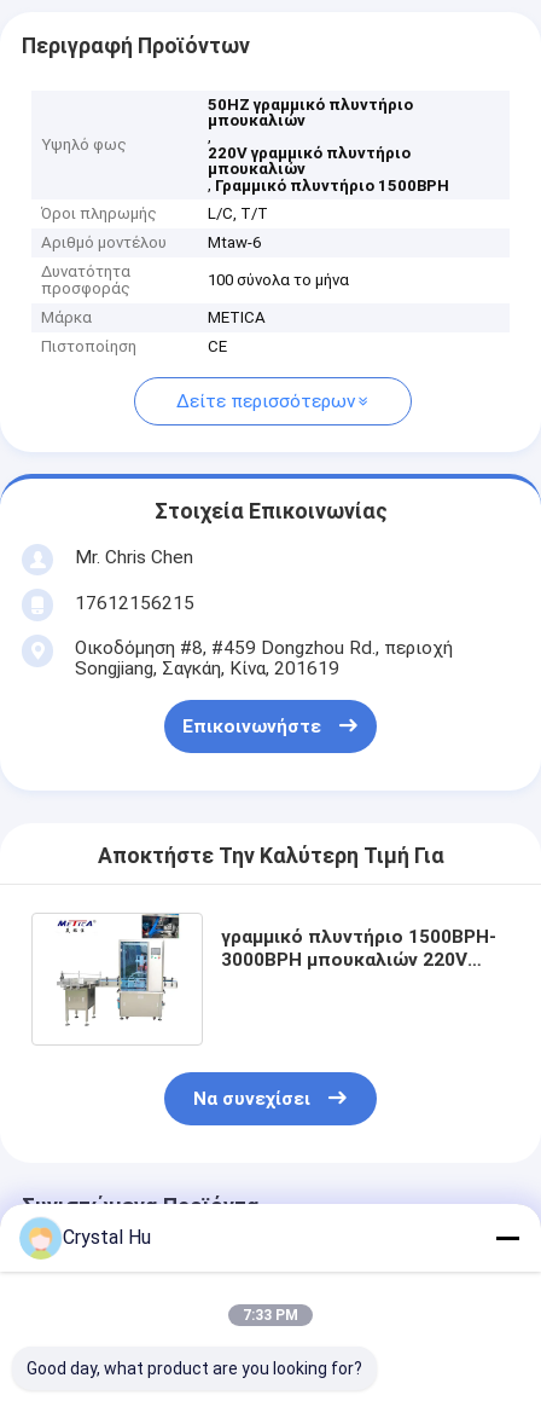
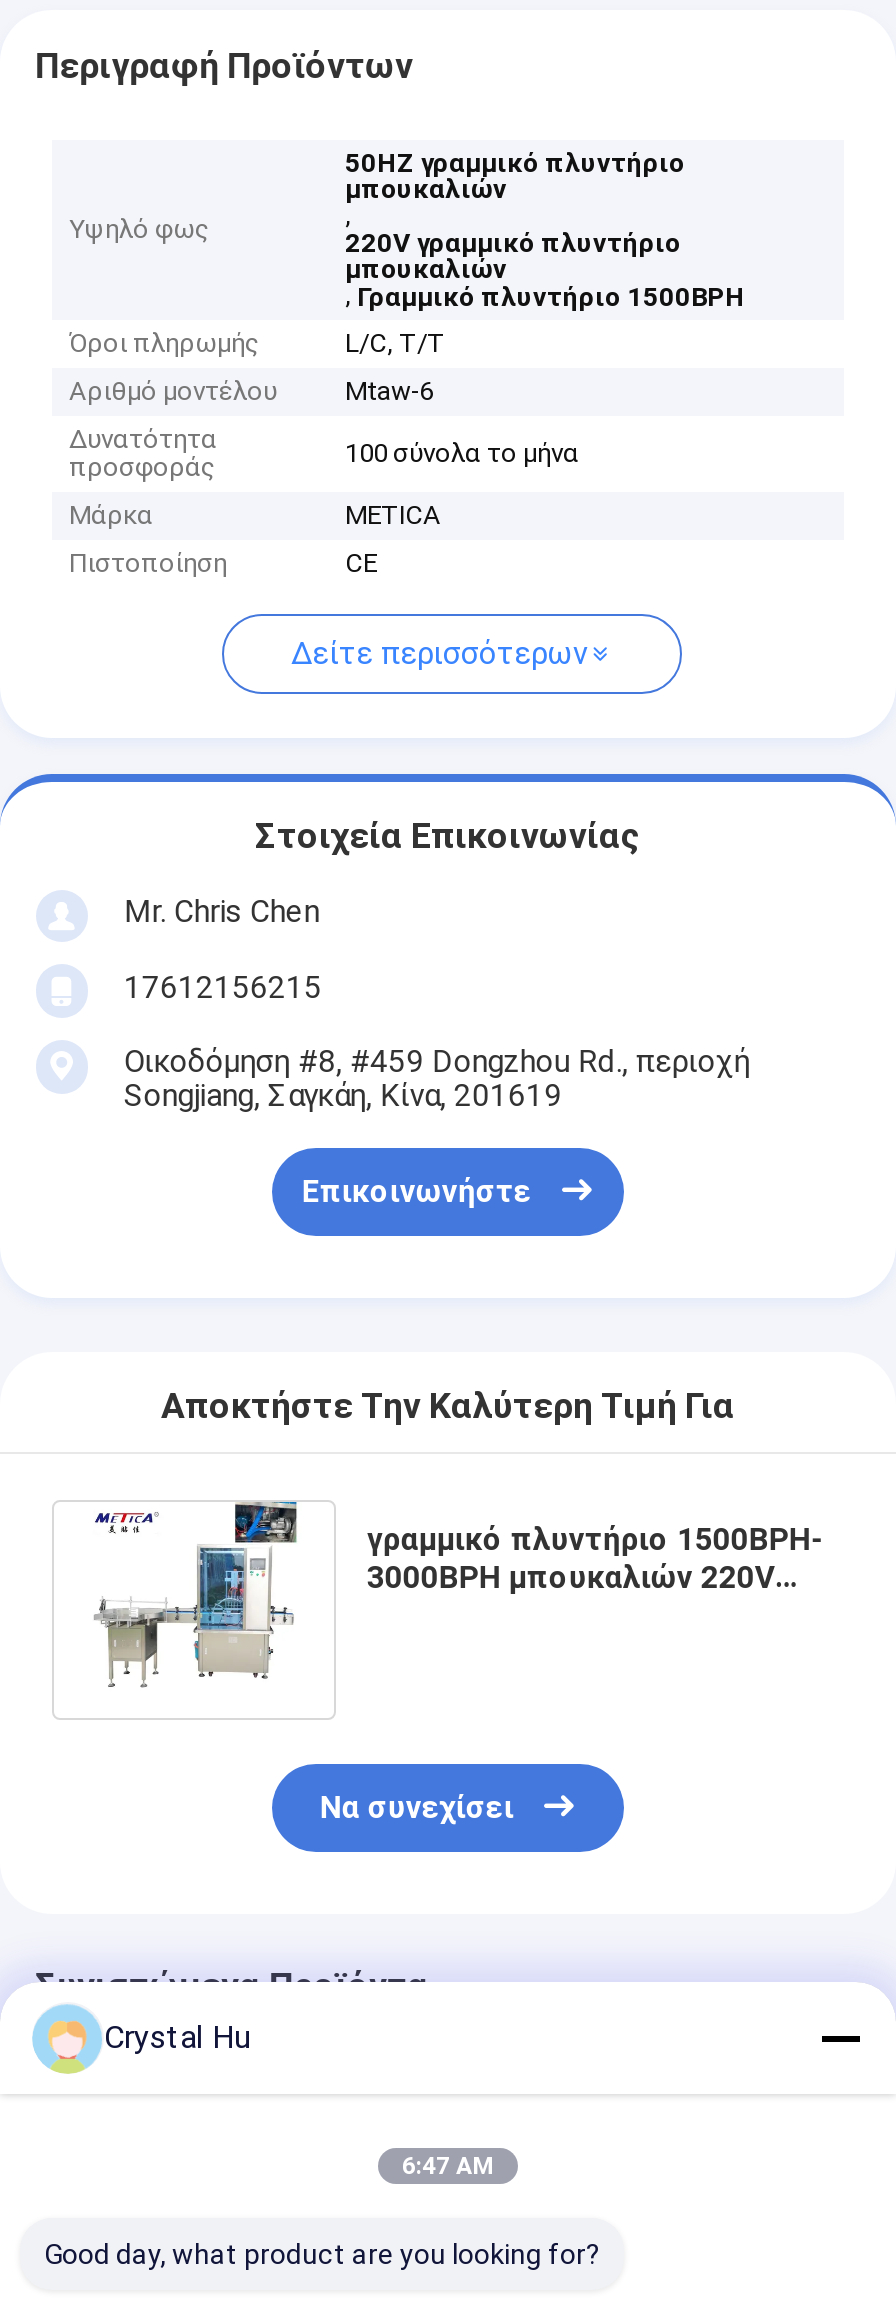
- 7:33 PM
+ 6:47 AM
